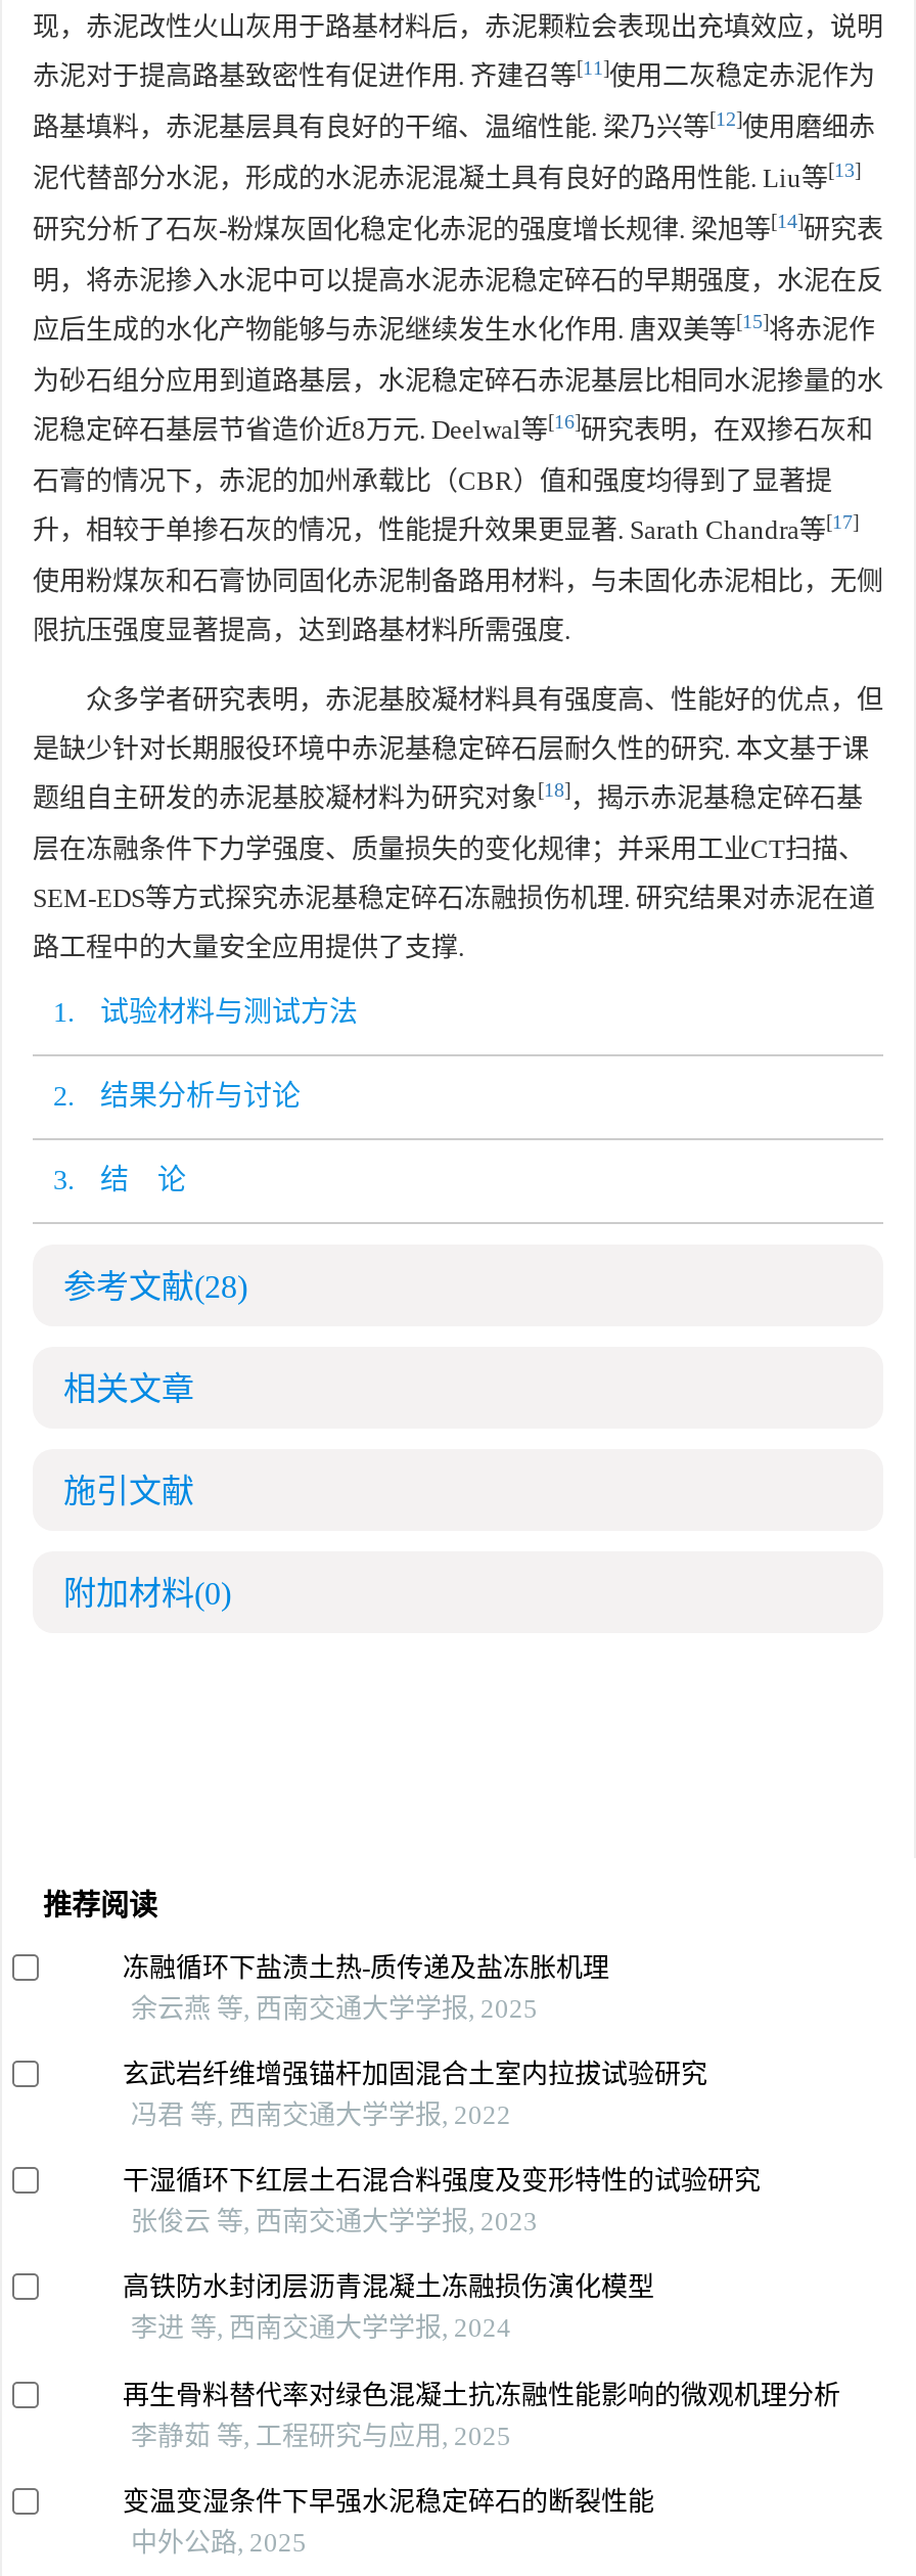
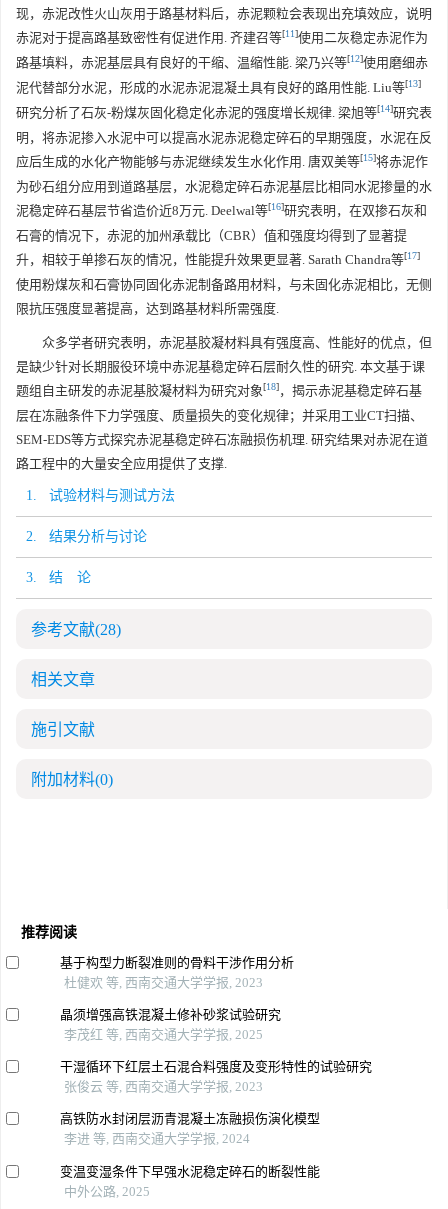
- 冻融循环下盐渍土热-质传递及盐冻胀机理
- 余云燕 等, 西南交通大学学报, 2025
+ 基于构型力断裂准则的骨料干涉作用分析
+ 杜健欢 等, 西南交通大学学报, 2023

- 玄武岩纤维增强锚杆加固混合土室内拉拔试验研究
- 冯君 等, 西南交通大学学报, 2022
+ 晶须增强高铁混凝土修补砂浆试验研究
+ 李茂红 等, 西南交通大学学报, 2025

- 再生骨料替代率对绿色混凝土抗冻融性能影响的微观机理分析
- 李静茹 等, 工程研究与应用, 2025
